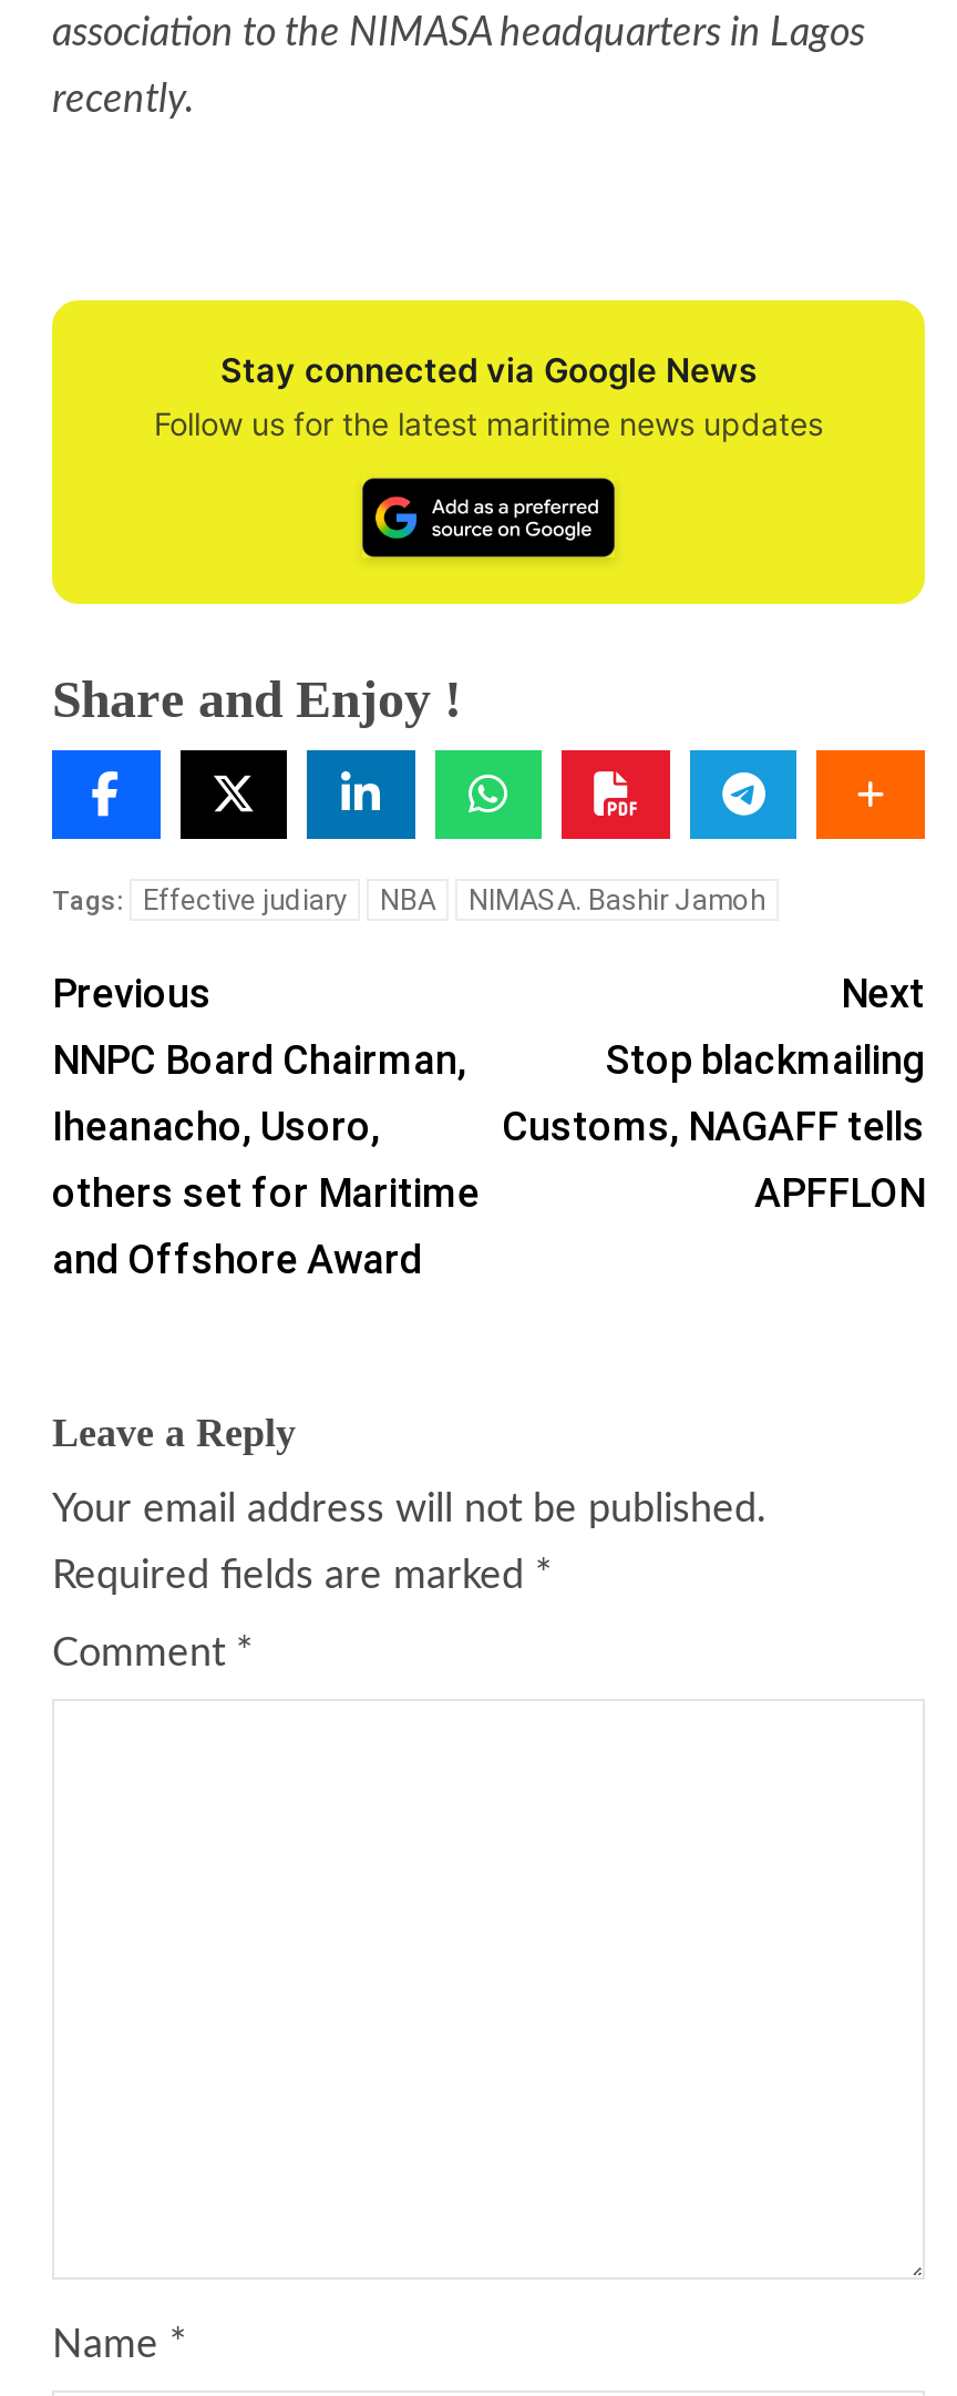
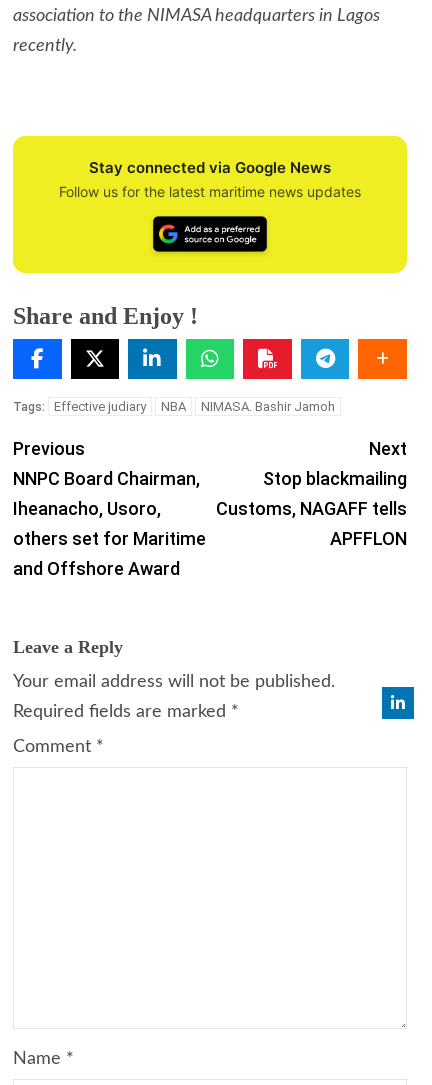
+ [image]
